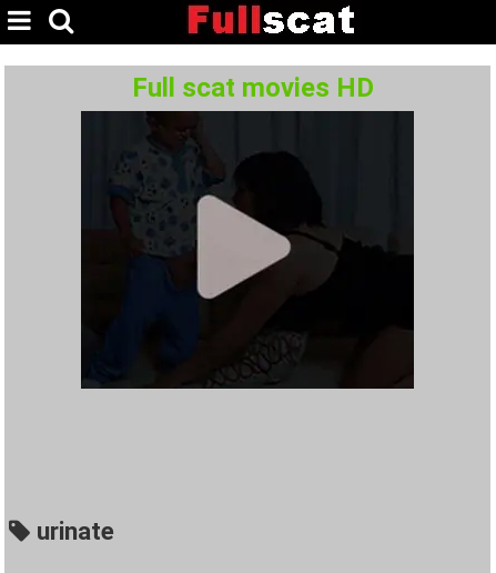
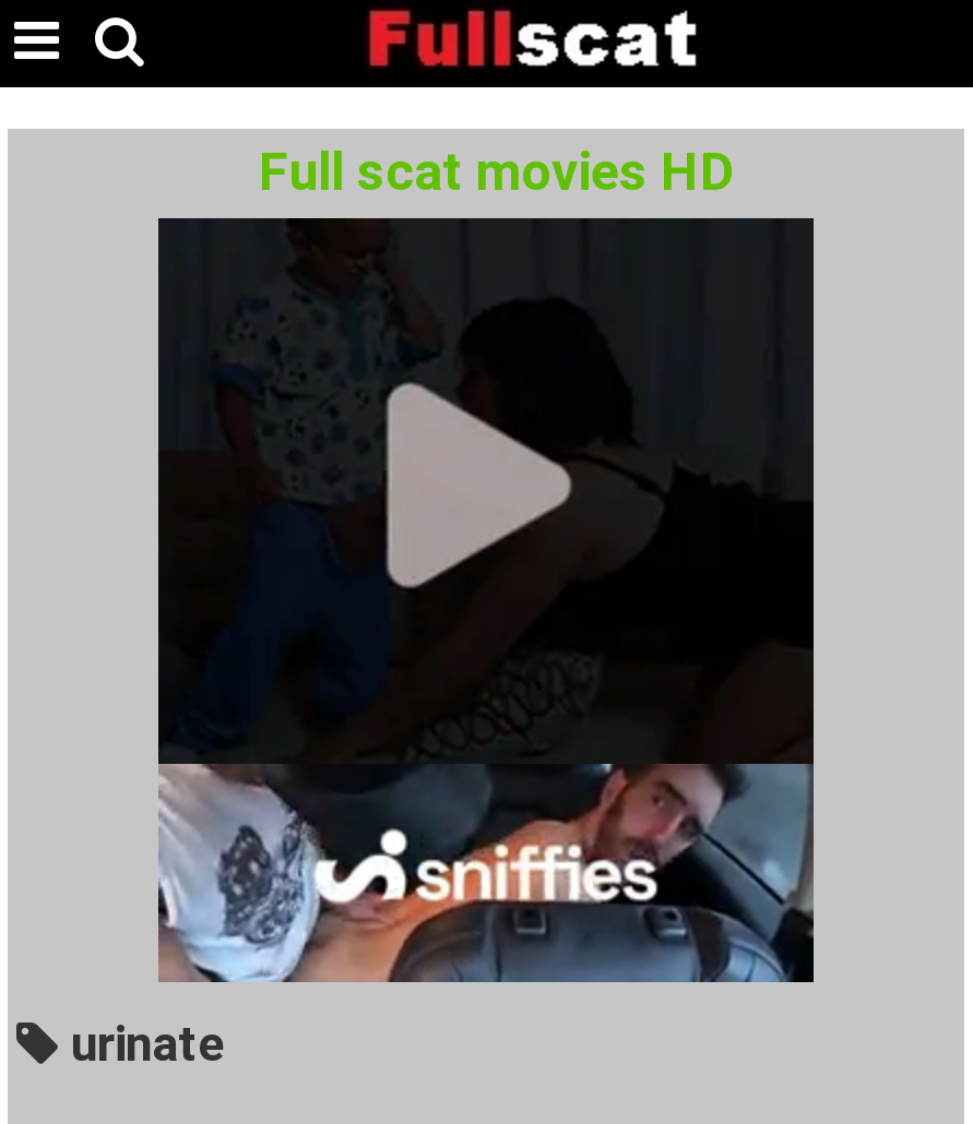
+ [image]
